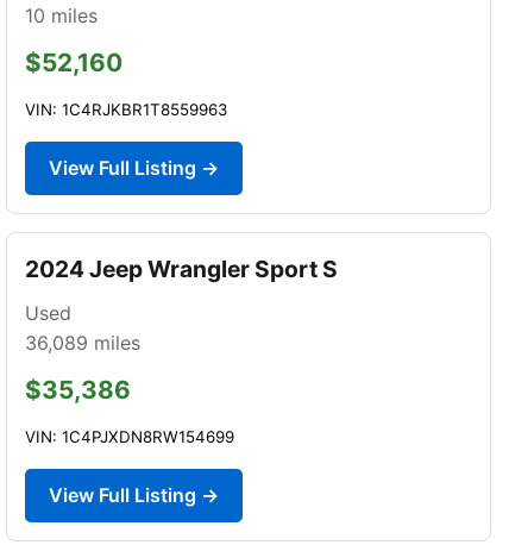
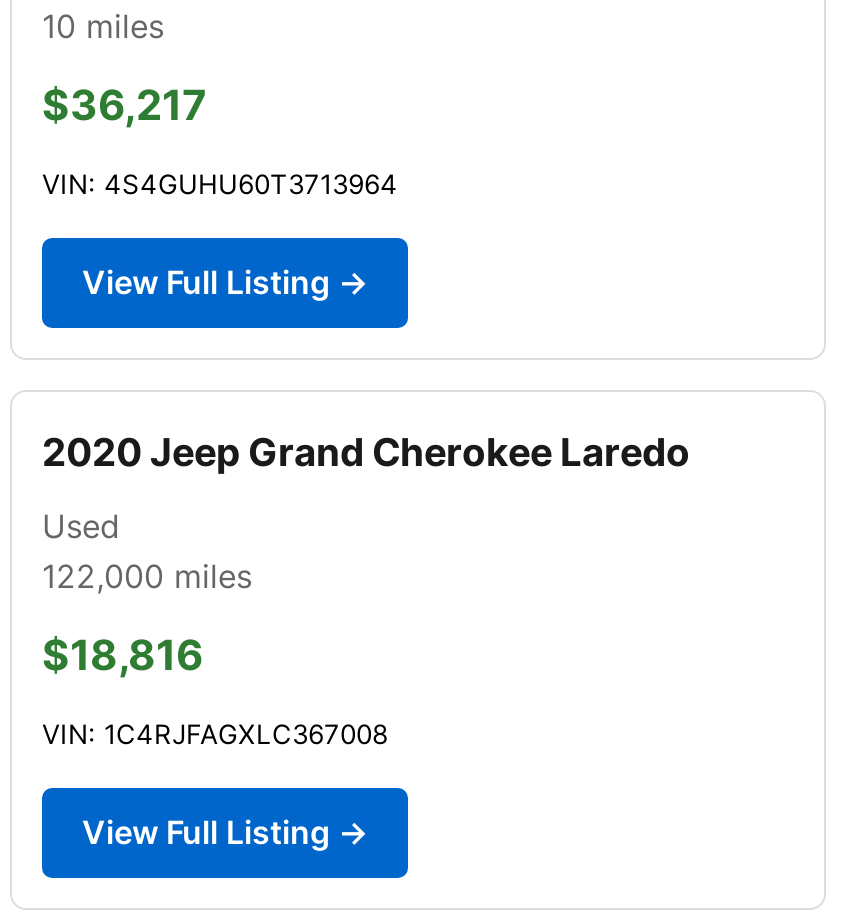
- $52,160
+ $36,217

- VIN: 1C4RJKBR1T8559963
+ VIN: 4S4GUHU60T3713964

- 2024 Jeep Wrangler Sport S
+ 2020 Jeep Grand Cherokee Laredo

- 36,089 miles
+ 122,000 miles

- $35,386
+ $18,816

- VIN: 1C4PJXDN8RW154699
+ VIN: 1C4RJFAGXLC367008
